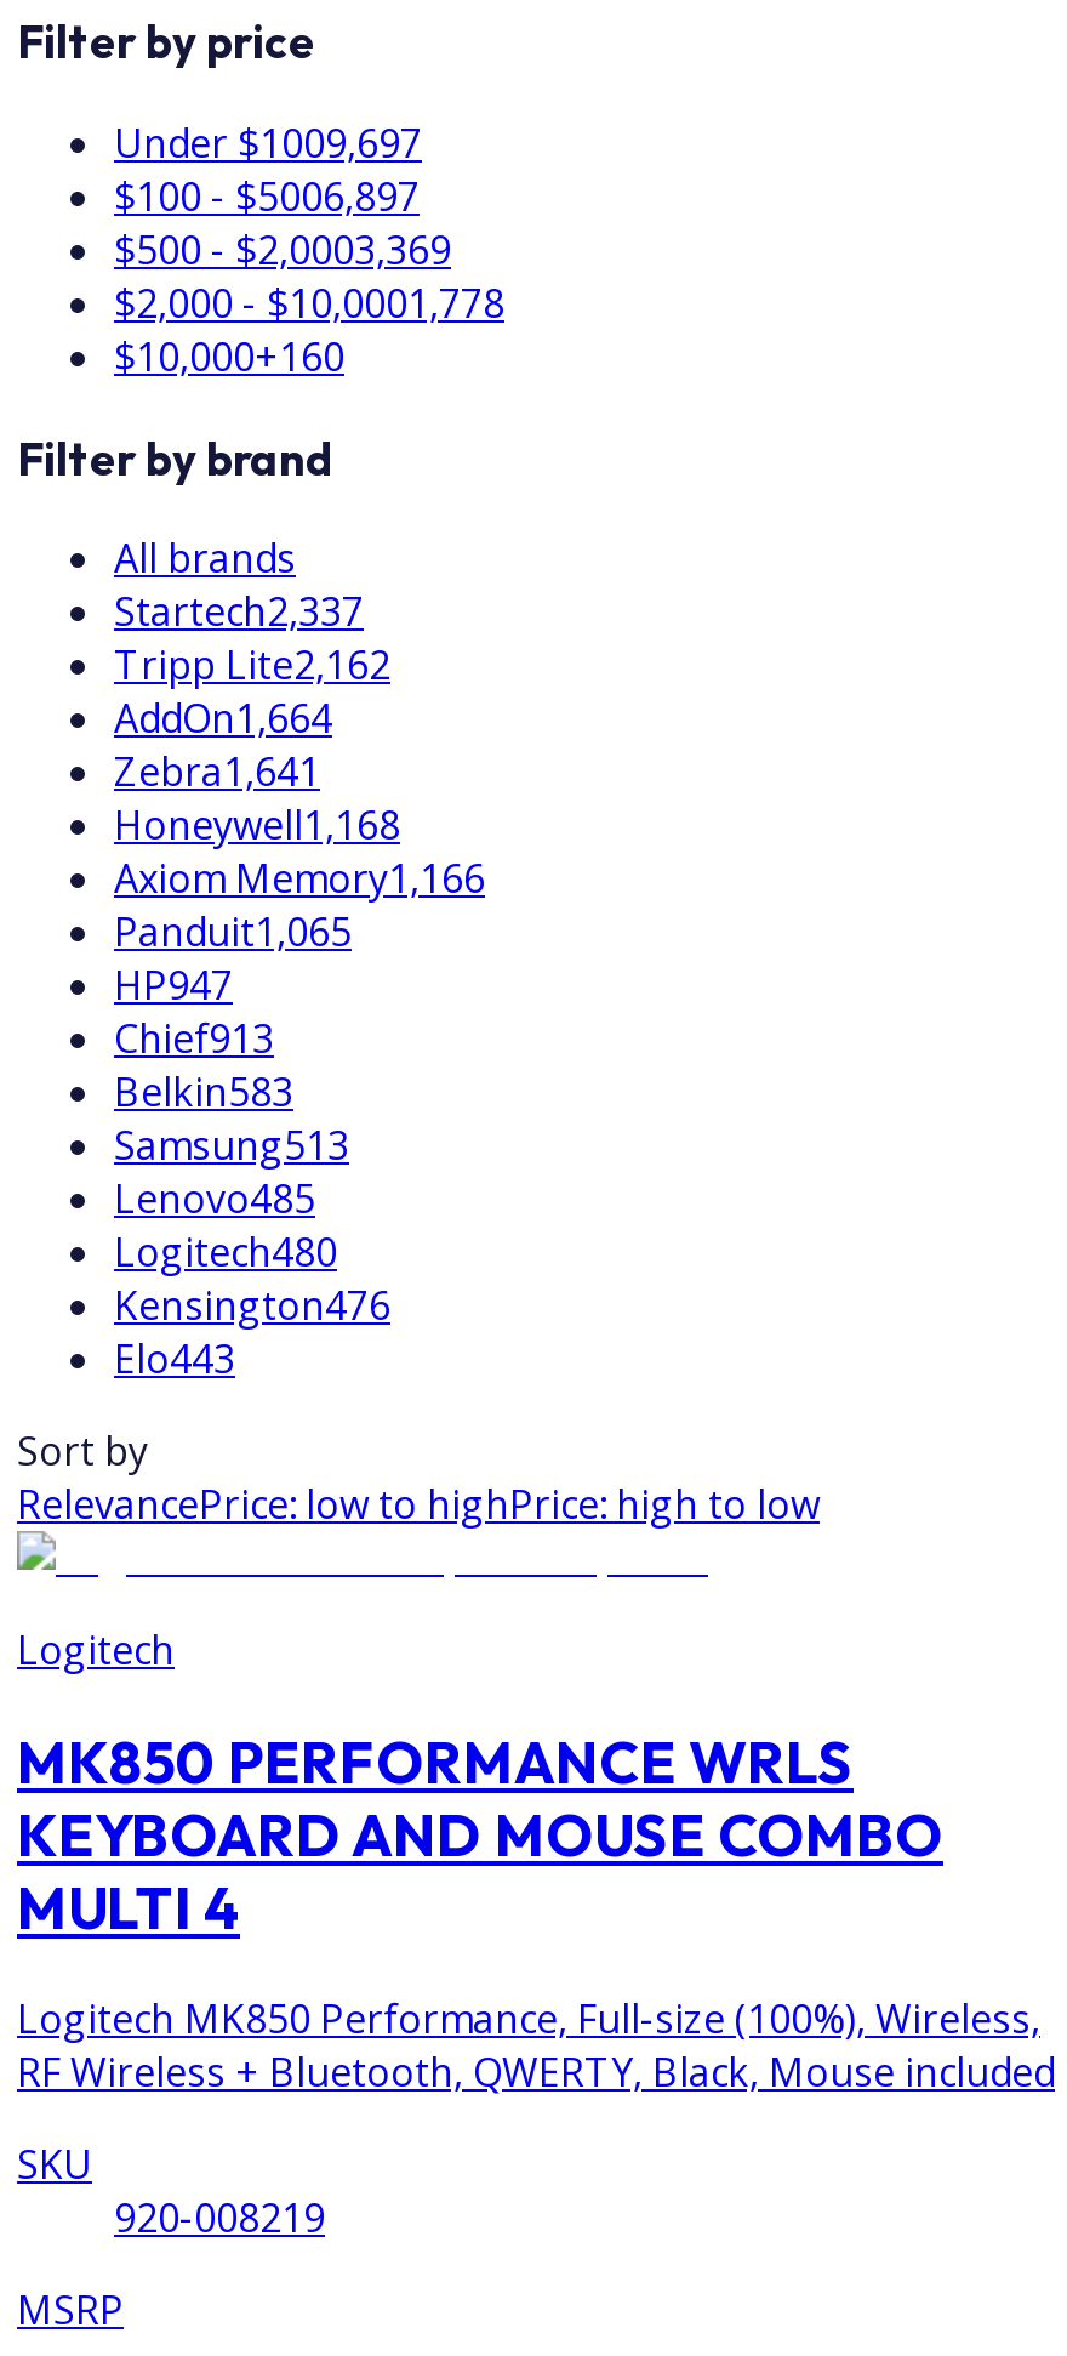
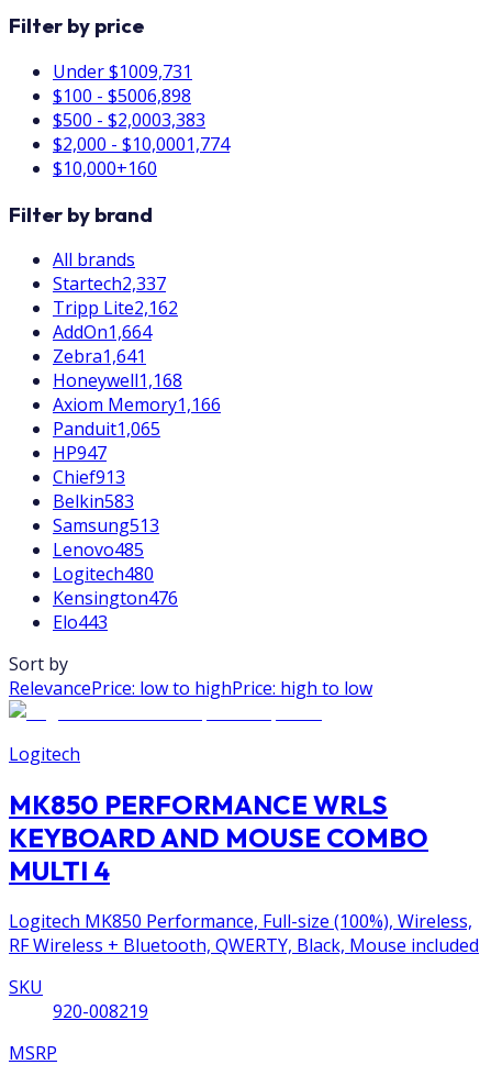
- Under $1009,697
+ Under $1009,731

- $100 - $5006,897
+ $100 - $5006,898

- $500 - $2,0003,369
+ $500 - $2,0003,383

- $2,000 - $10,0001,778
+ $2,000 - $10,0001,774
